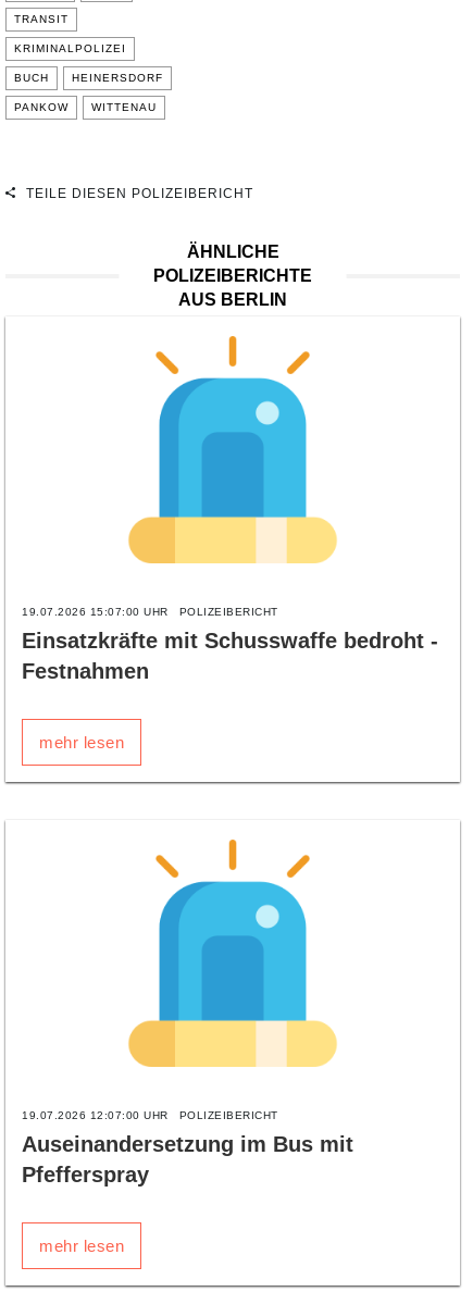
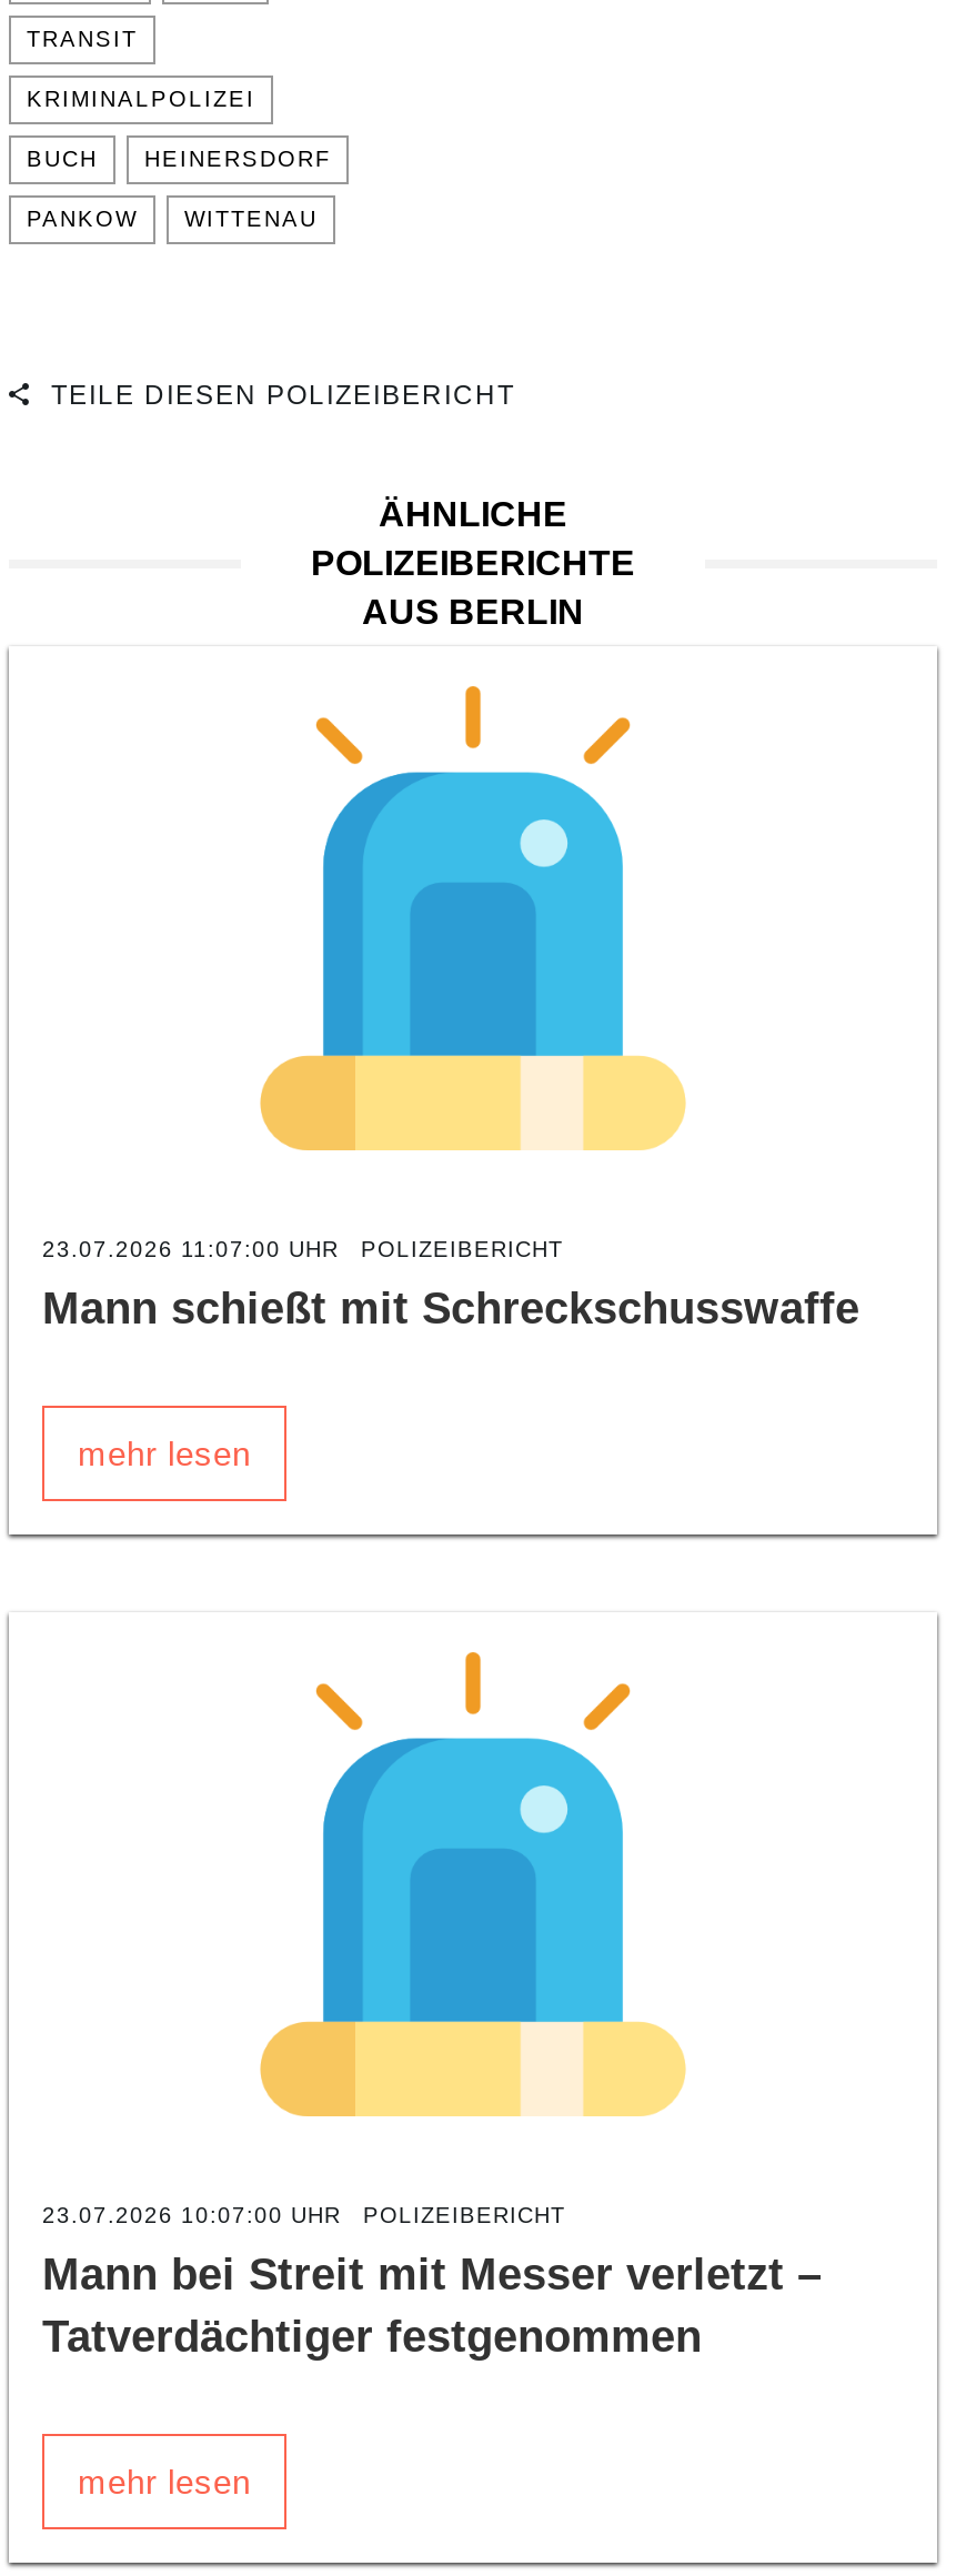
- 19.07.2026 15:07:00 UHR POLIZEIBERICHT
+ 23.07.2026 11:07:00 UHR POLIZEIBERICHT

- Einsatzkräfte mit Schusswaffe bedroht -
- Festnahmen
+ Mann schießt mit Schreckschusswaffe

- 19.07.2026 12:07:00 UHR POLIZEIBERICHT
+ 23.07.2026 10:07:00 UHR POLIZEIBERICHT

- Auseinandersetzung im Bus mit
- Pfefferspray
+ Mann bei Streit mit Messer verletzt –
+ Tatverdächtiger festgenommen
